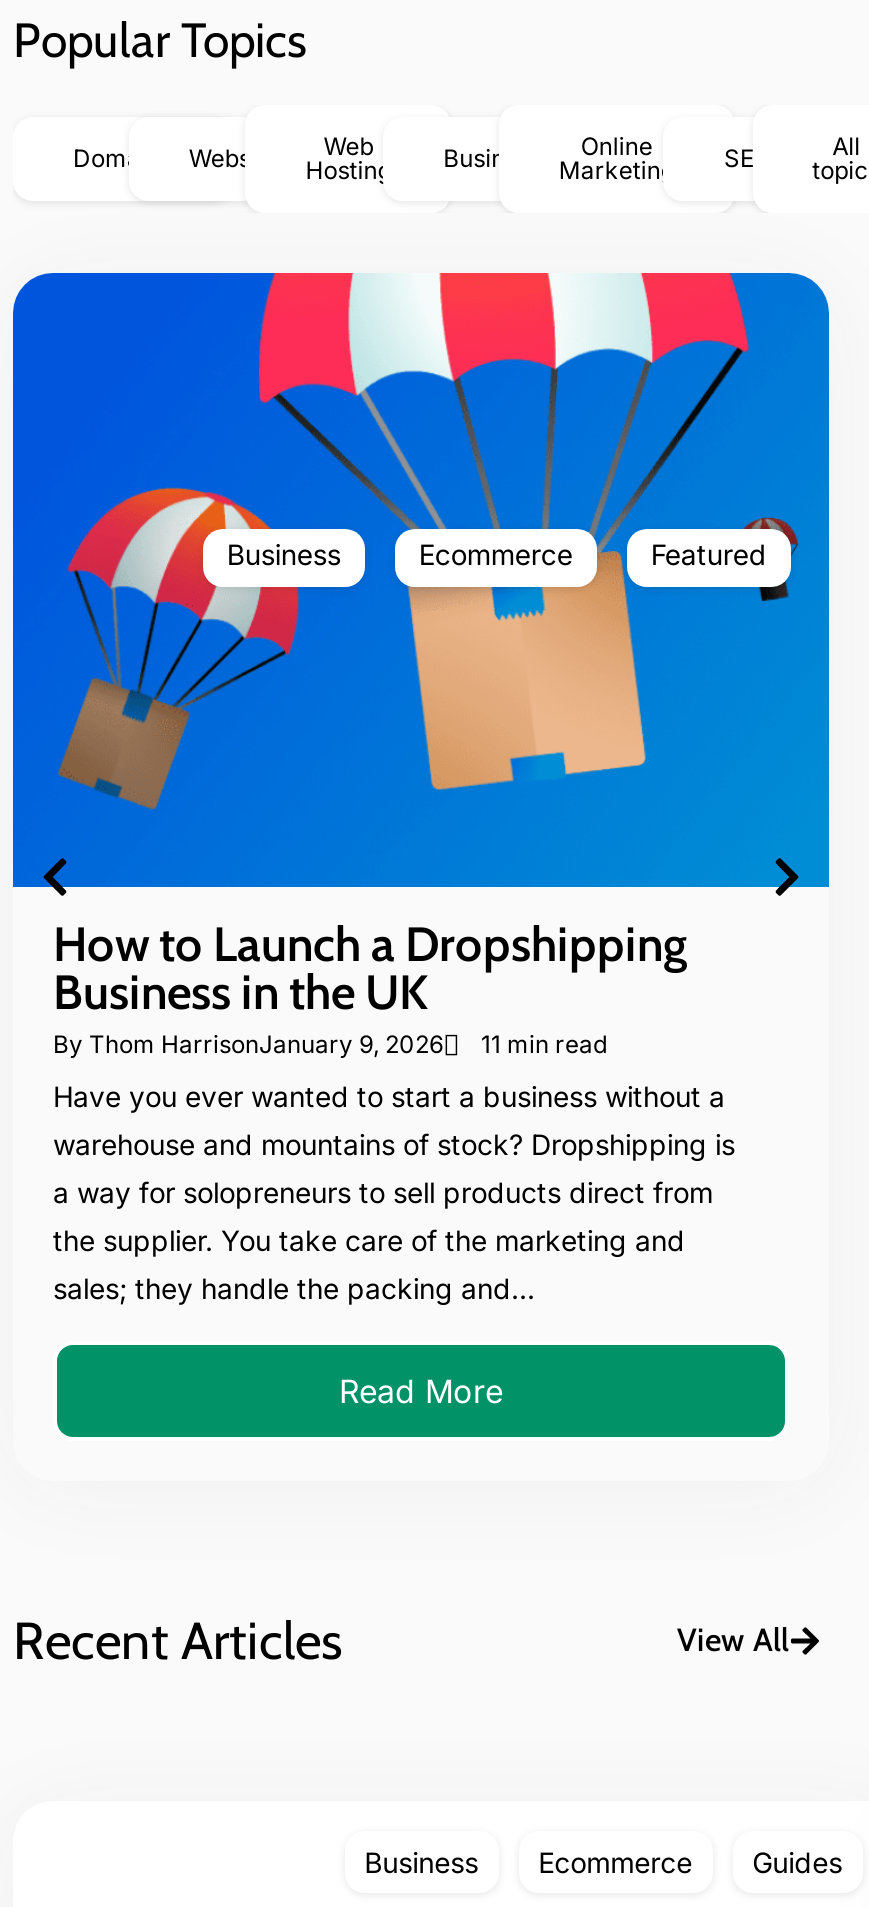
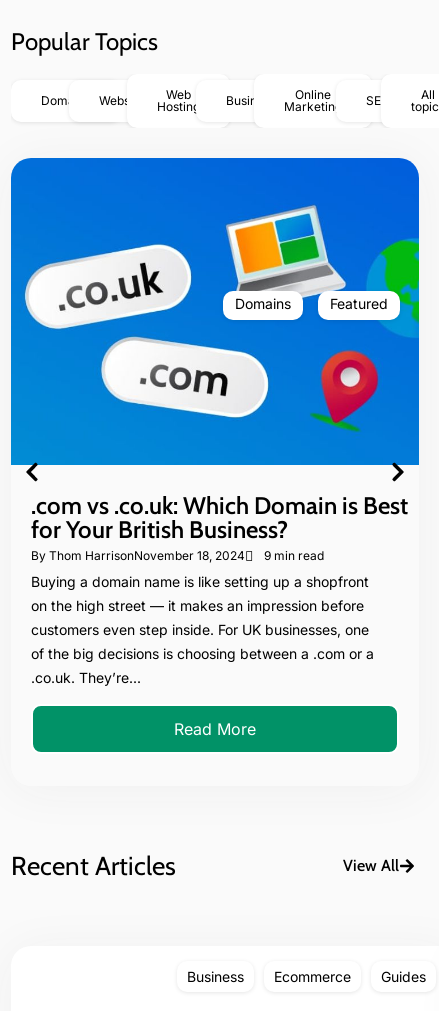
- [image]
- Business
- Ecommerce
+ [image]
+ Domains

- How to Launch a Dropshipping
- Business in the UK
- By Thom HarrisonJanuary 9, 2026
- 11 min read
+ .com vs .co.uk: Which Domain is Best
+ for Your British Business?
+ By Thom HarrisonNovember 18, 2024
+ 9 min read

- Have you ever wanted to start a business without a
- warehouse and mountains of stock? Dropshipping is
- a way for solopreneurs to sell products direct from
- the supplier. You take care of the marketing and
- sales; they handle the packing and...
+ Buying a domain name is like setting up a shopfront
+ on the high street — it makes an impression before
+ customers even step inside. For UK businesses, one
+ of the big decisions is choosing between a .com or a
+ .co.uk. They’re...
